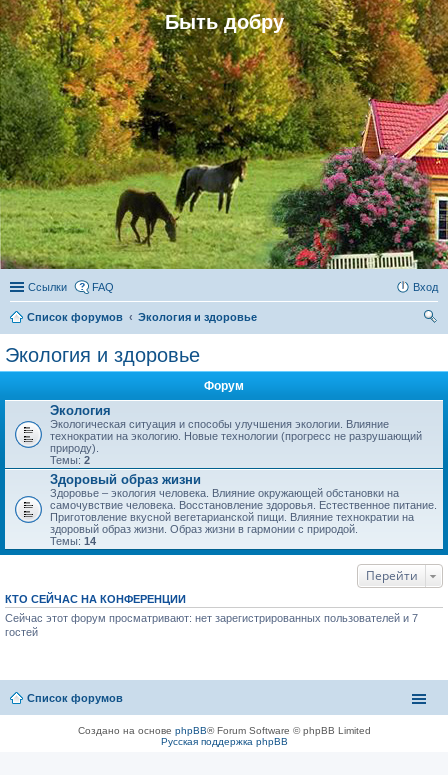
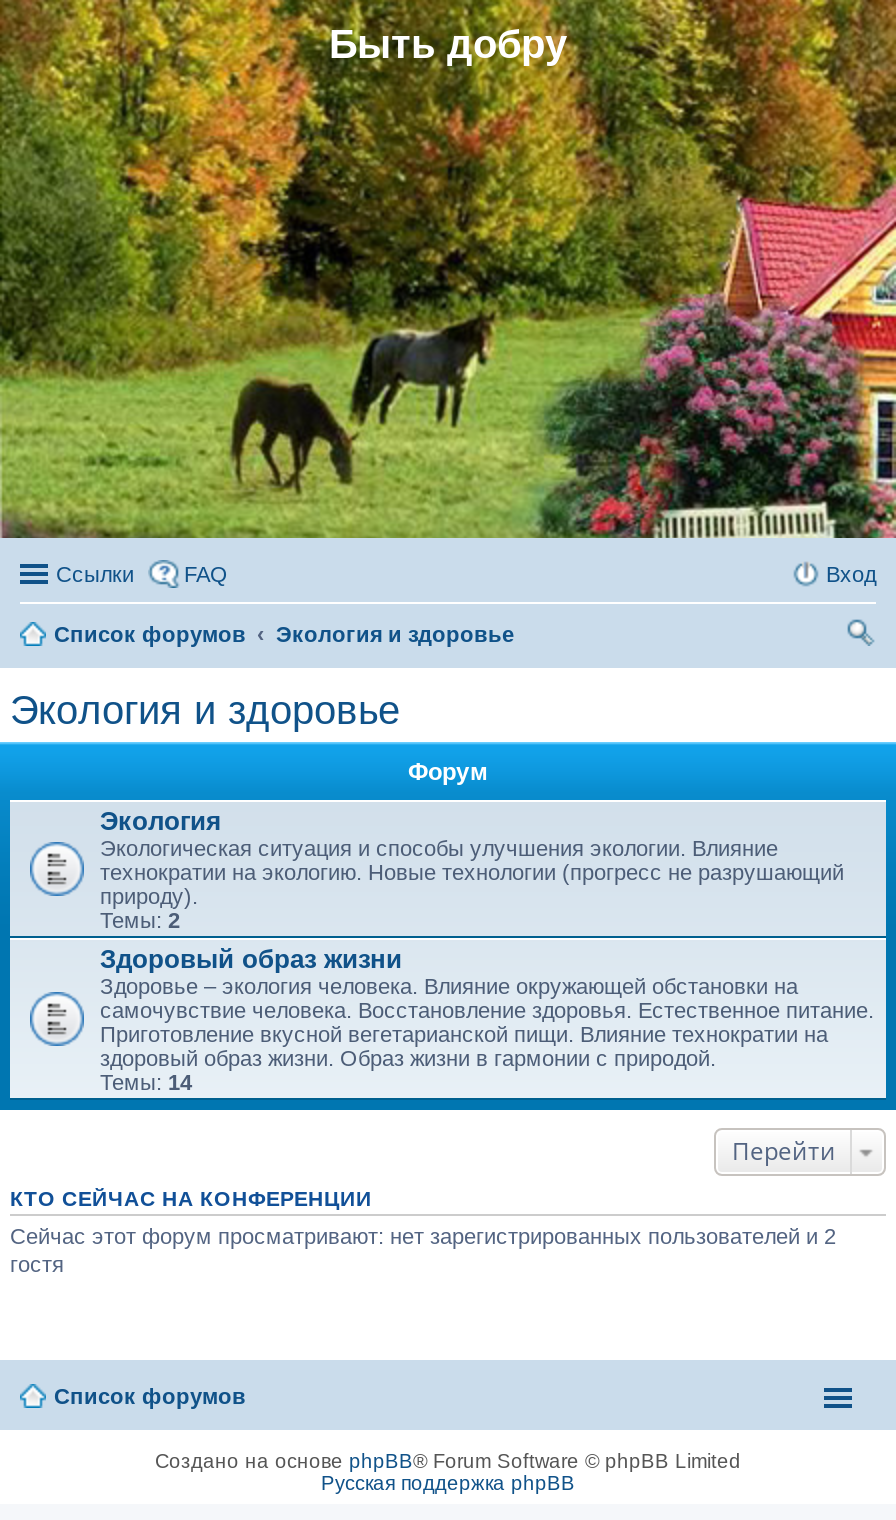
- Сейчас этот форум просматривают: нет зарегистрированных пользователей и 7
- гостей
+ Сейчас этот форум просматривают: нет зарегистрированных пользователей и 2
+ гостя
